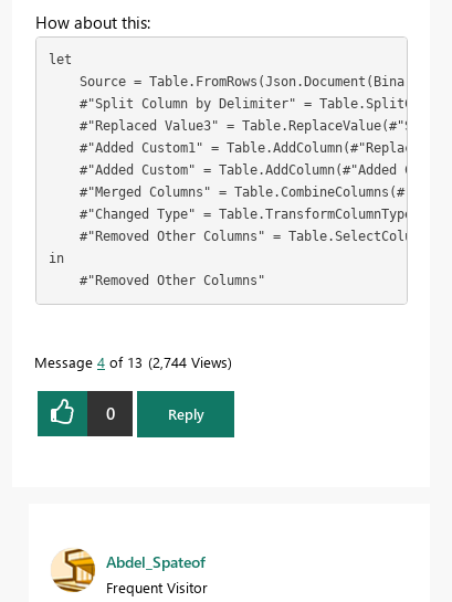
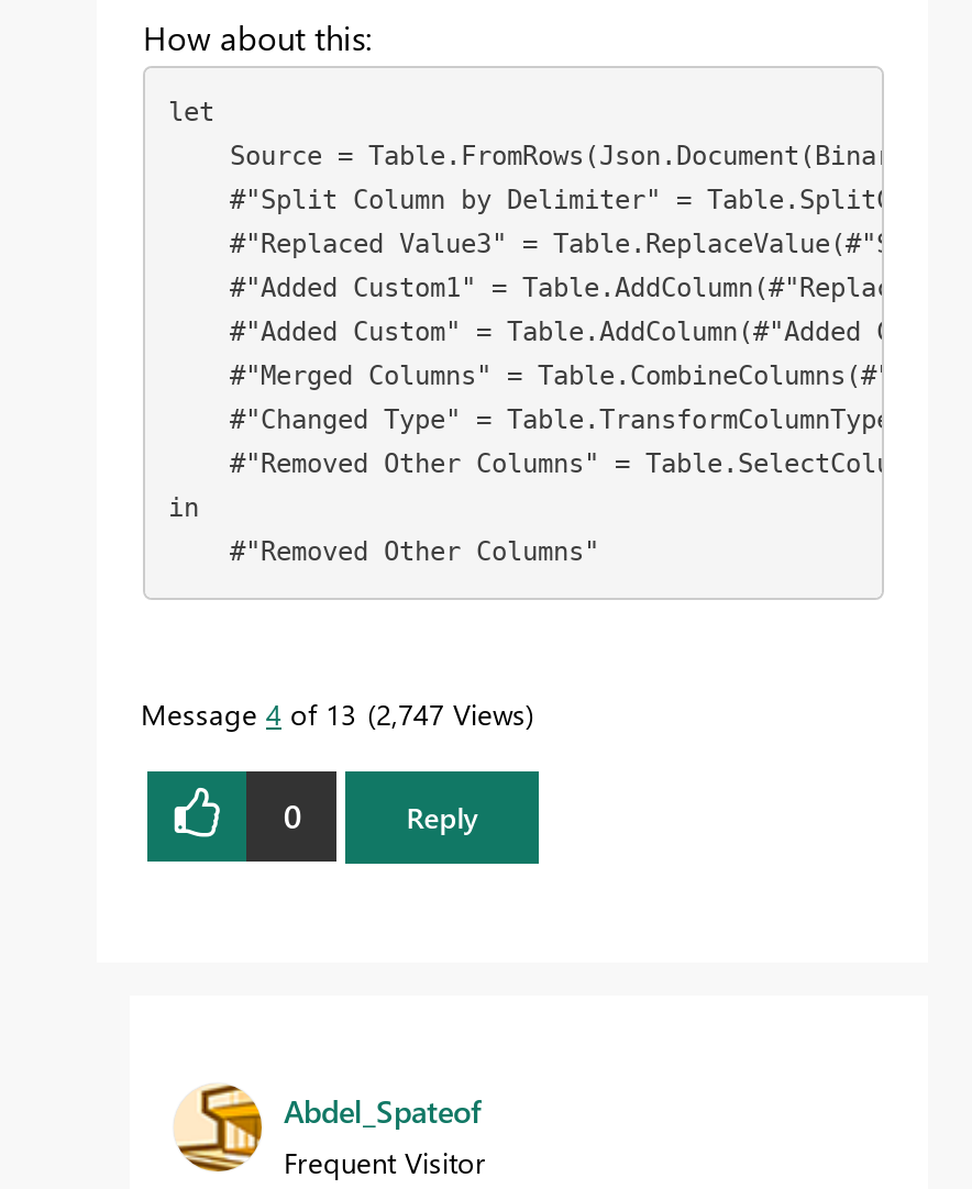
- Message 4 of 13 2,744 Views
+ Message 4 of 13 2,747 Views
